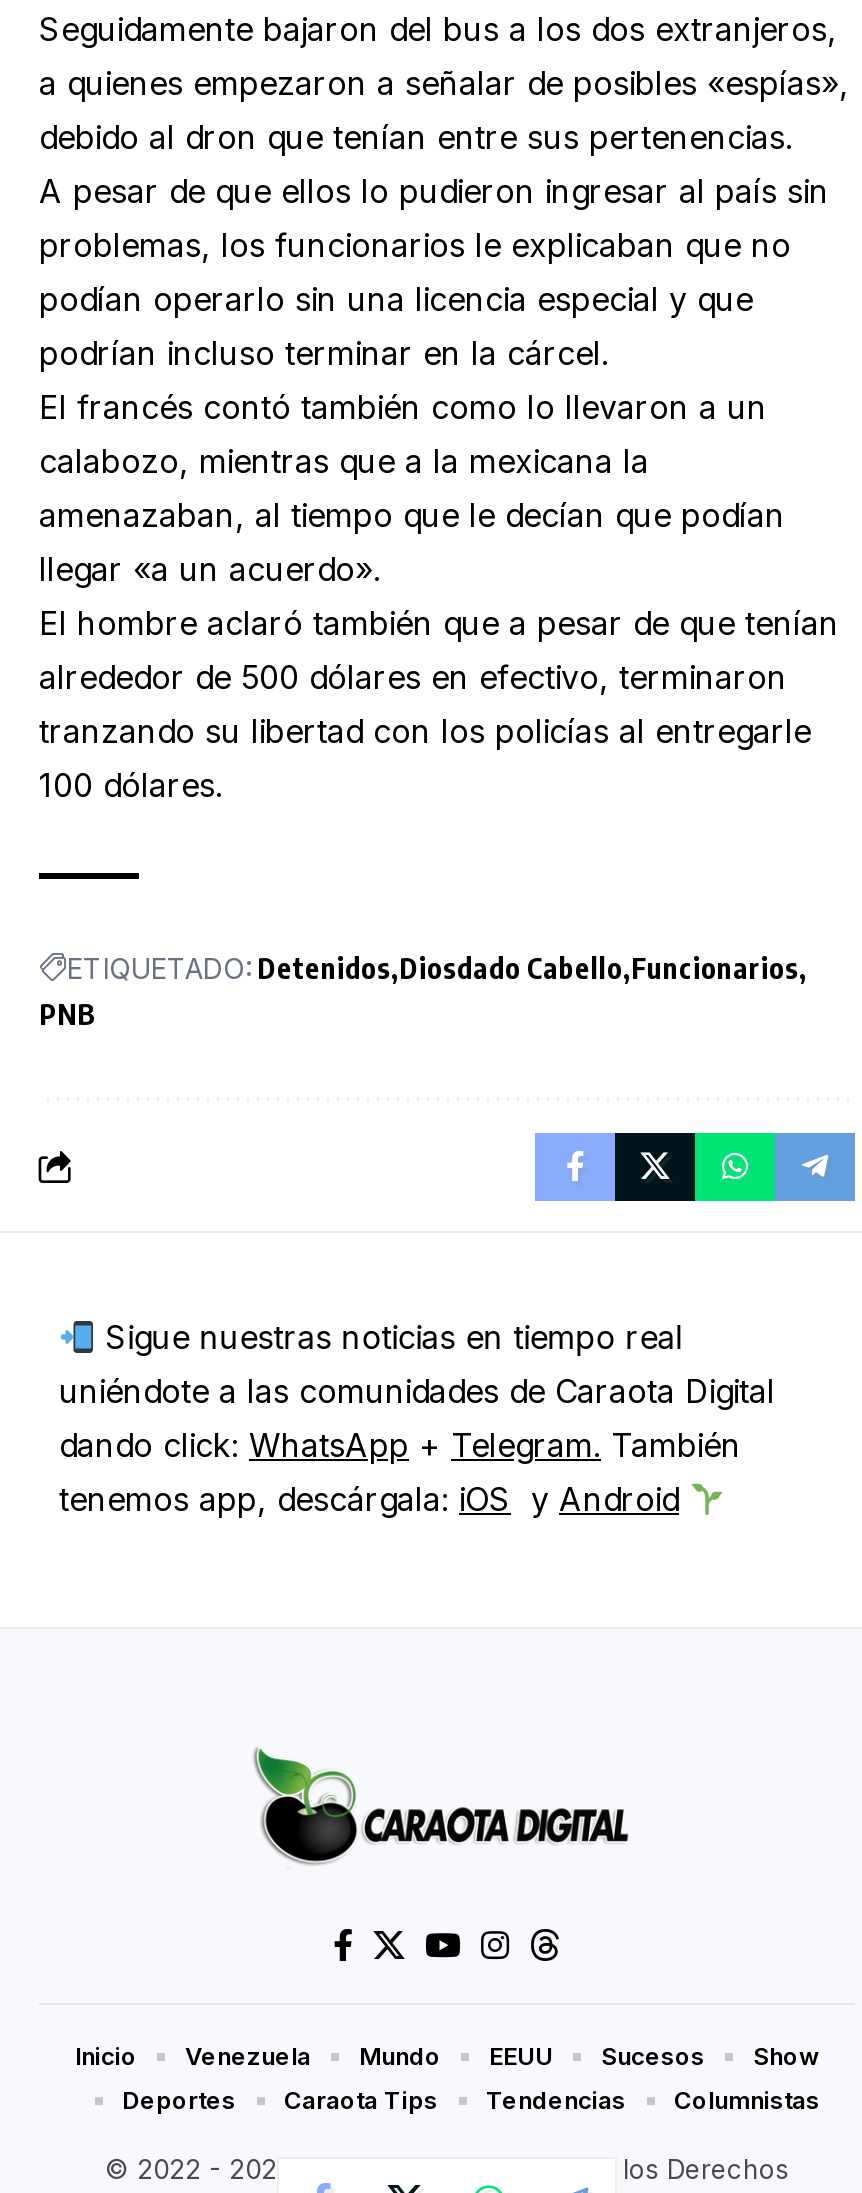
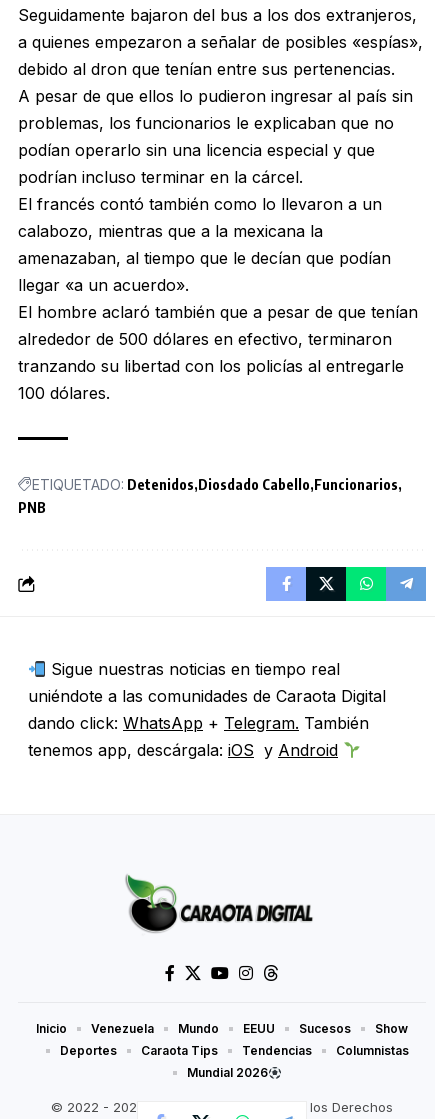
+ Mundial 2026
